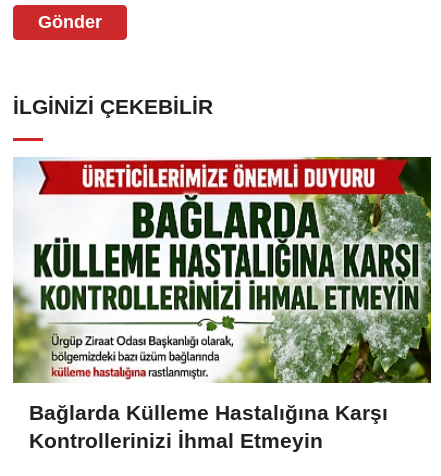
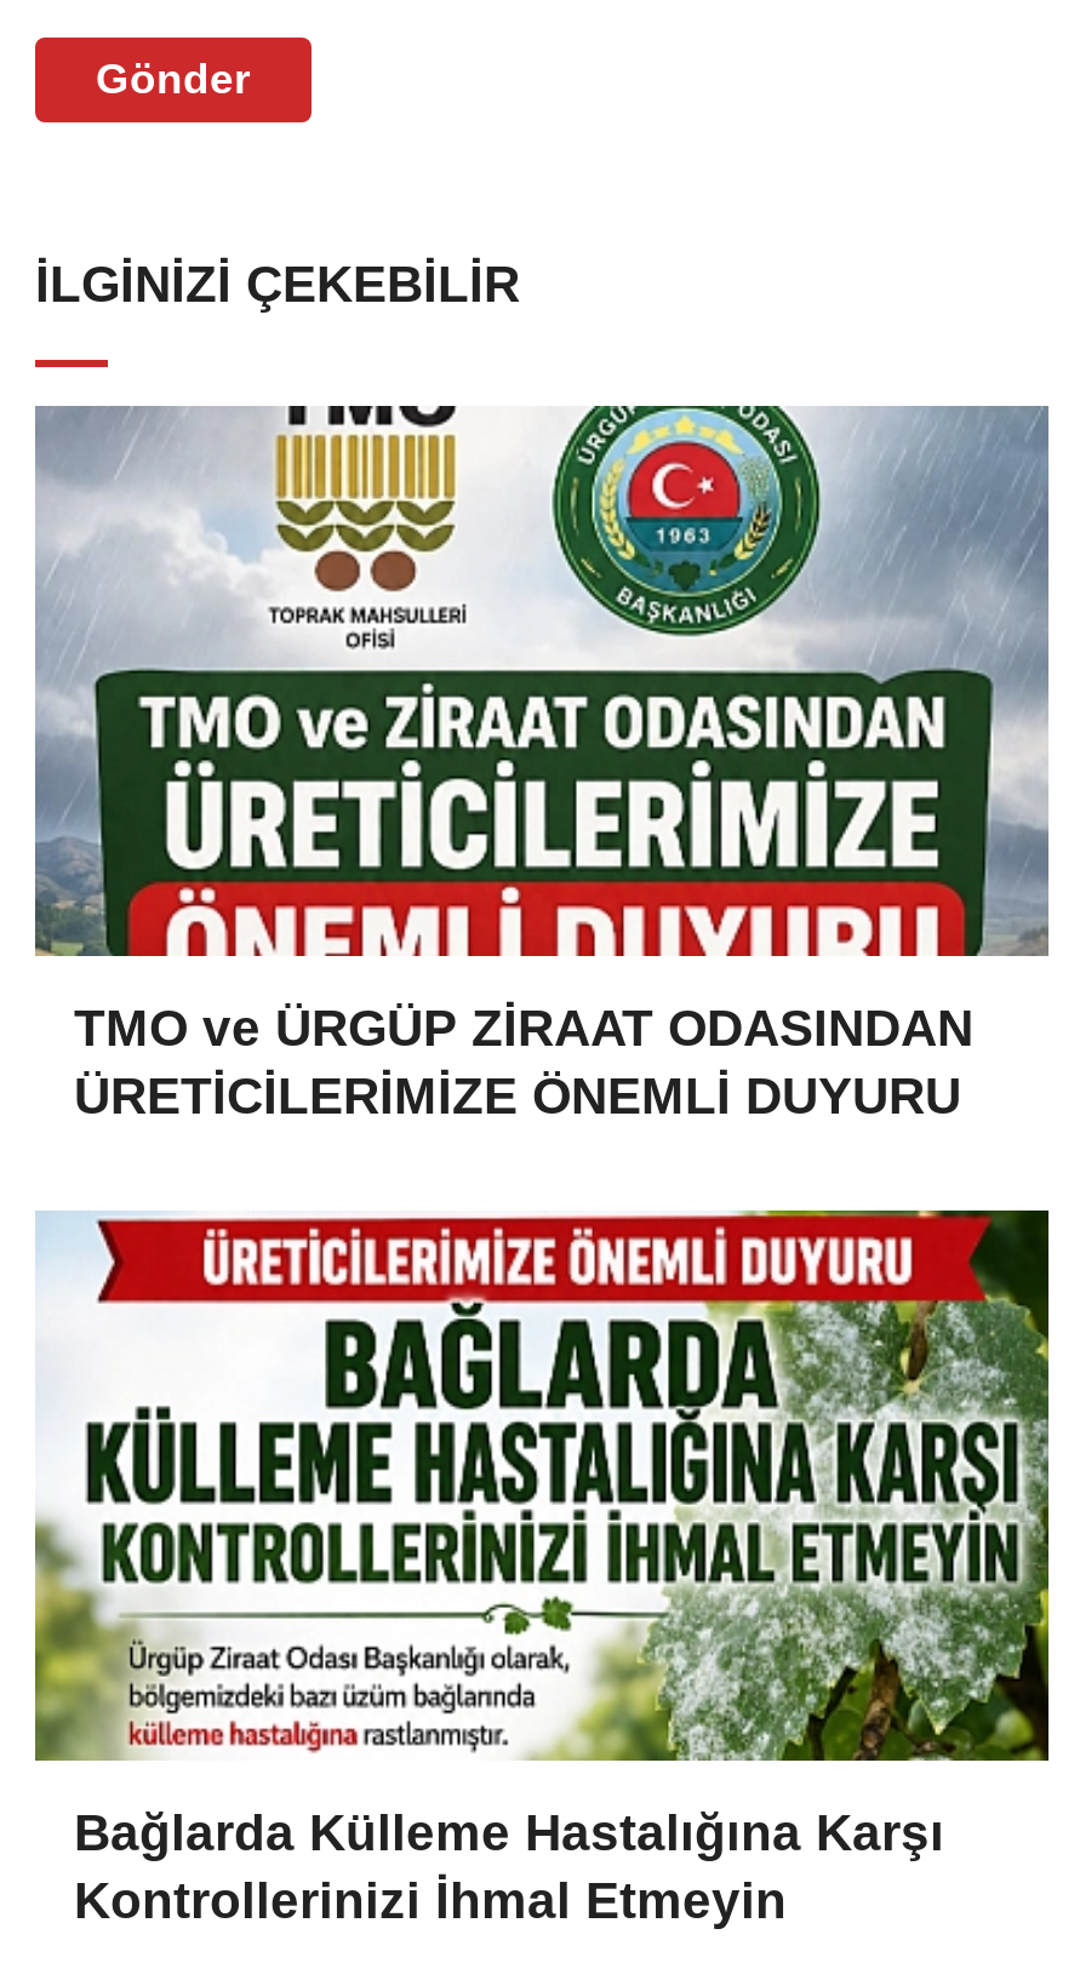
+ [image]
+ TMO ve ÜRGÜP ZİRAAT ODASINDAN
+ ÜRETİCİLERİMİZE ÖNEMLİ DUYURU
